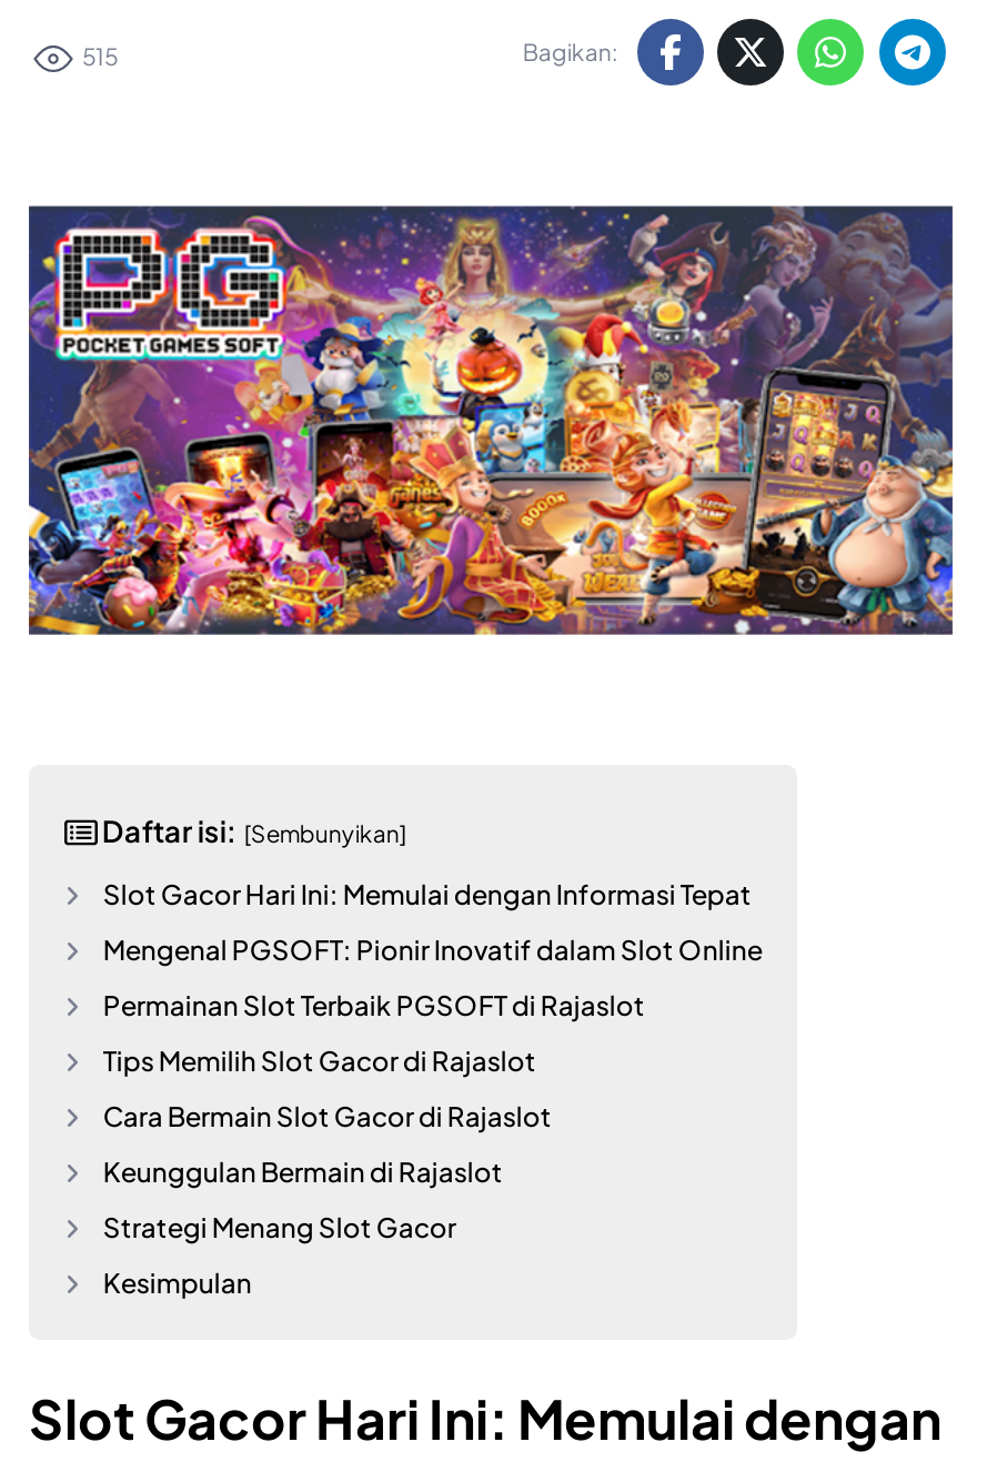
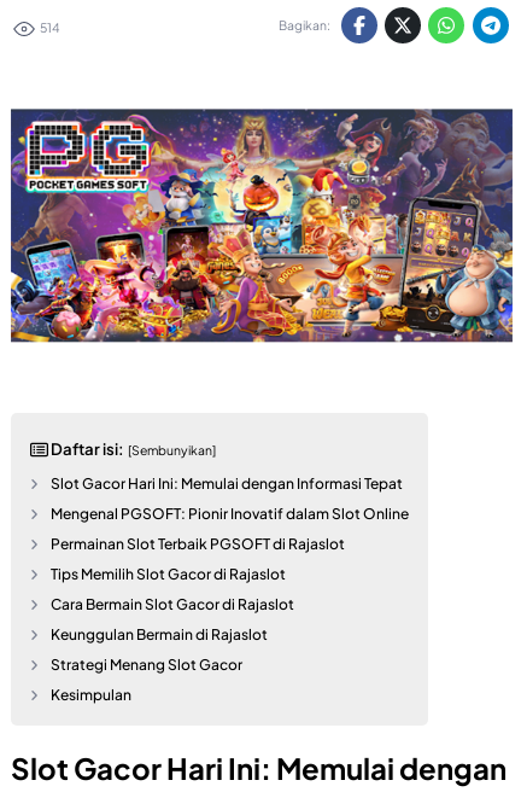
- 515
+ 514
